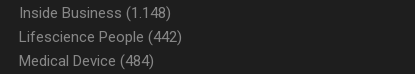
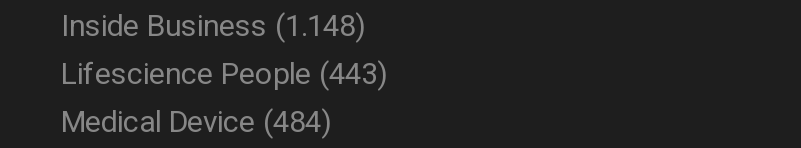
- Lifescience People (442)
+ Lifescience People (443)
